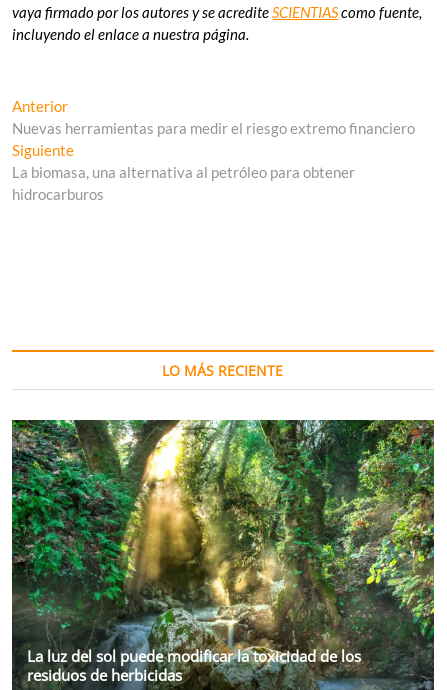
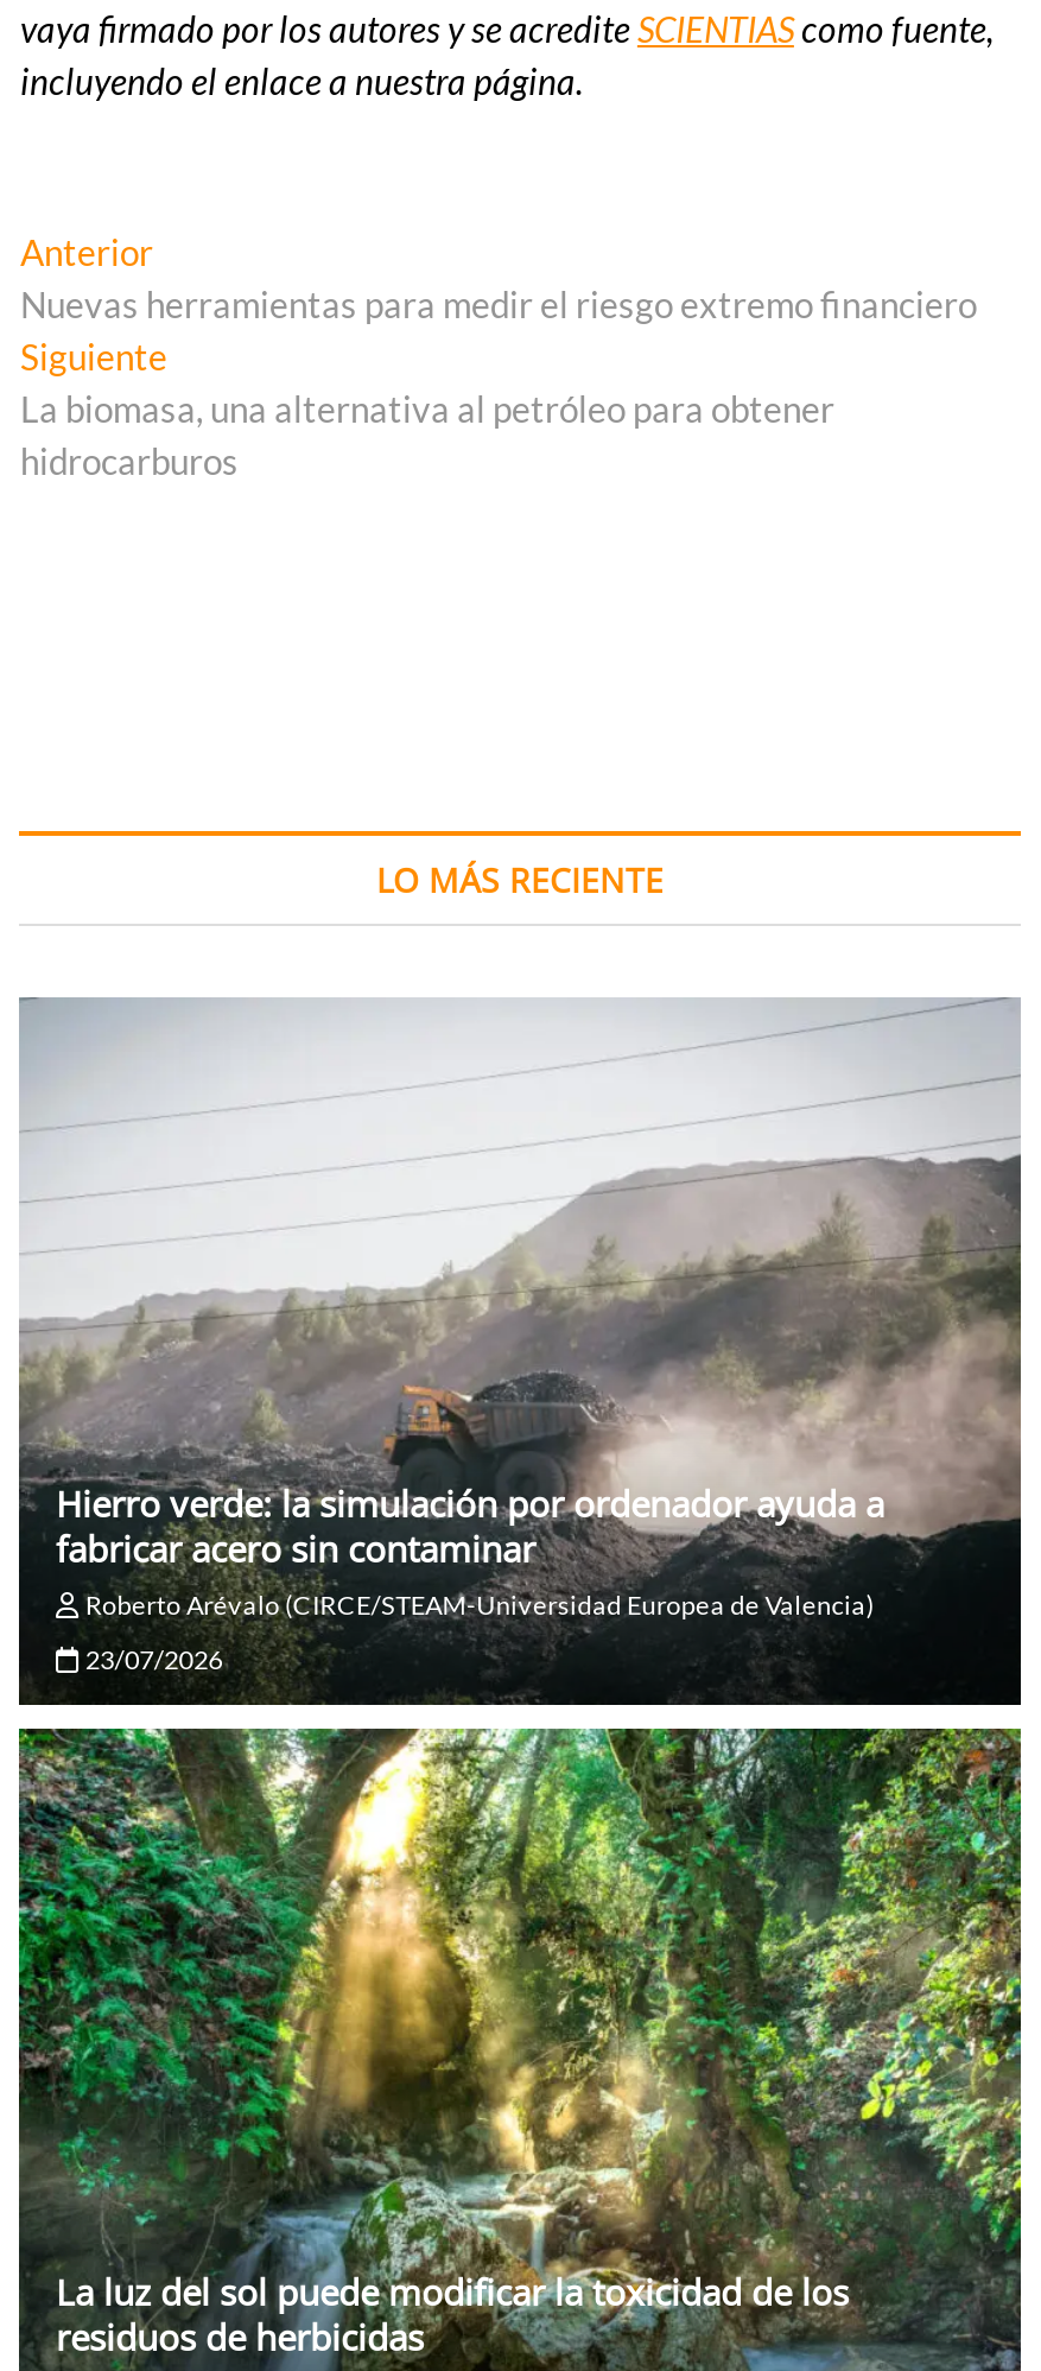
+ [image]
+ Hierro verde: la simulación por ordenador ayuda a
+ fabricar acero sin contaminar
+ Roberto Arévalo (CIRCE/STEAM-Universidad Europea de Valencia)
+ 23/07/2026
